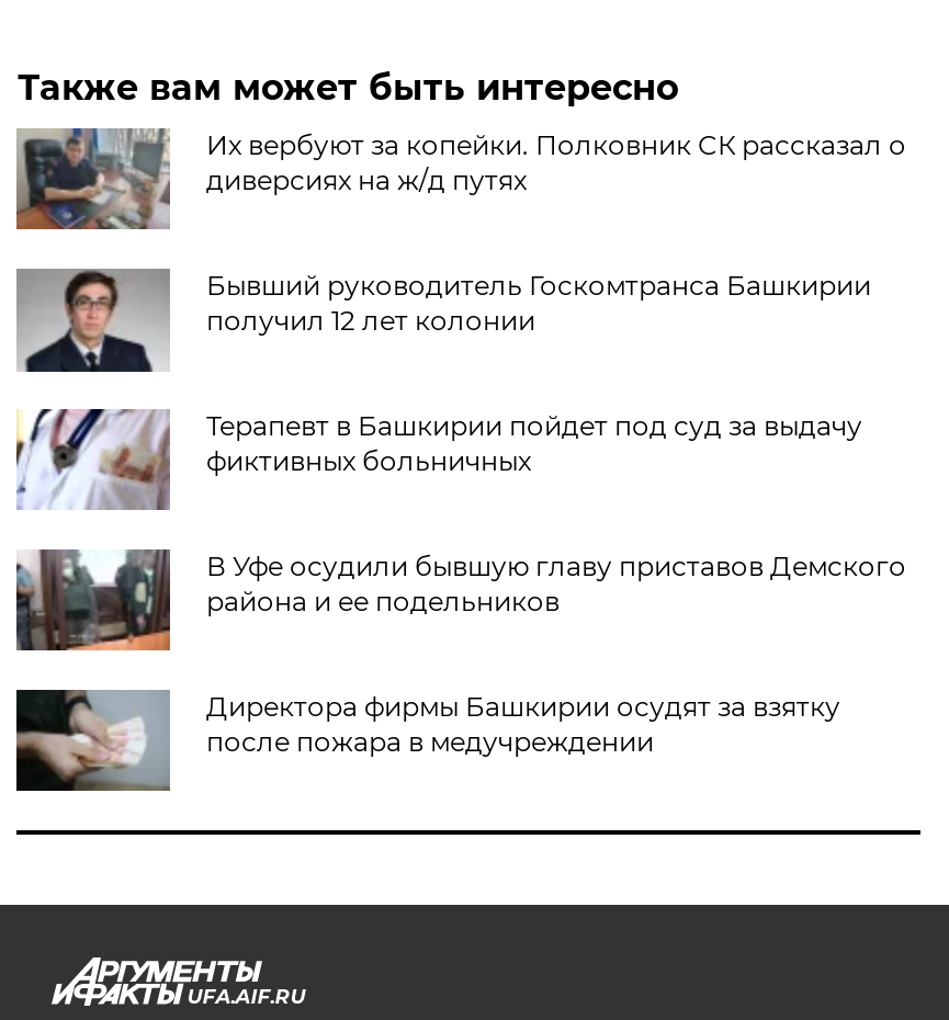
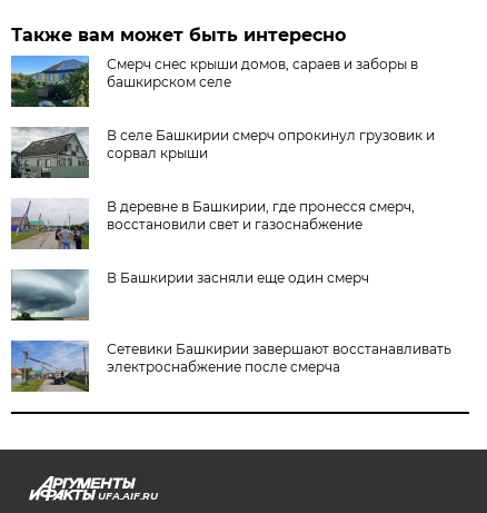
- [image]
- Их вербуют за копейки. Полковник СК рассказал о
- диверсиях на ж/д путях
+ [image]
+ Смерч снес крыши домов, сараев и заборы в
+ башкирском селе

- [image]
- Бывший руководитель Госкомтранса Башкирии
- получил 12 лет колонии
+ [image]
+ В селе Башкирии смерч опрокинул грузовик и
+ сорвал крыши

- [image]
- Терапевт в Башкирии пойдет под суд за выдачу
- фиктивных больничных
+ [image]
+ В деревне в Башкирии, где пронесся смерч,
+ восстановили свет и газоснабжение

- [image]
- В Уфе осудили бывшую главу приставов Демского
- района и ее подельников
+ [image]
+ В Башкирии засняли еще один смерч

- [image]
- Директора фирмы Башкирии осудят за взятку
- после пожара в медучреждении
+ [image]
+ Сетевики Башкирии завершают восстанавливать
+ электроснабжение после смерча
